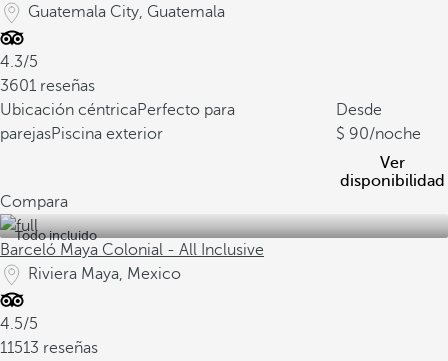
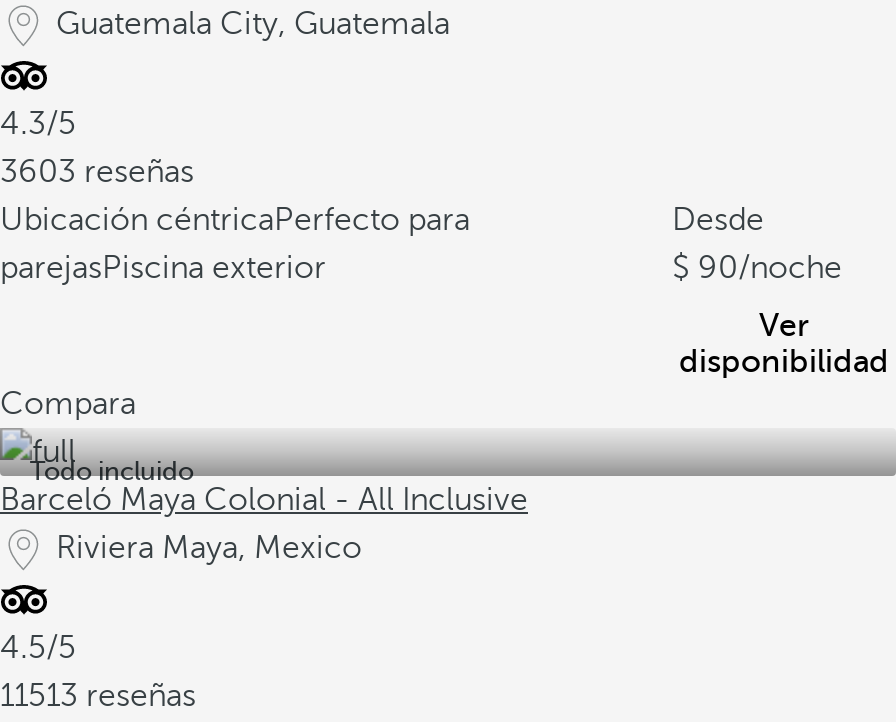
- 3601 reseñas
+ 3603 reseñas
